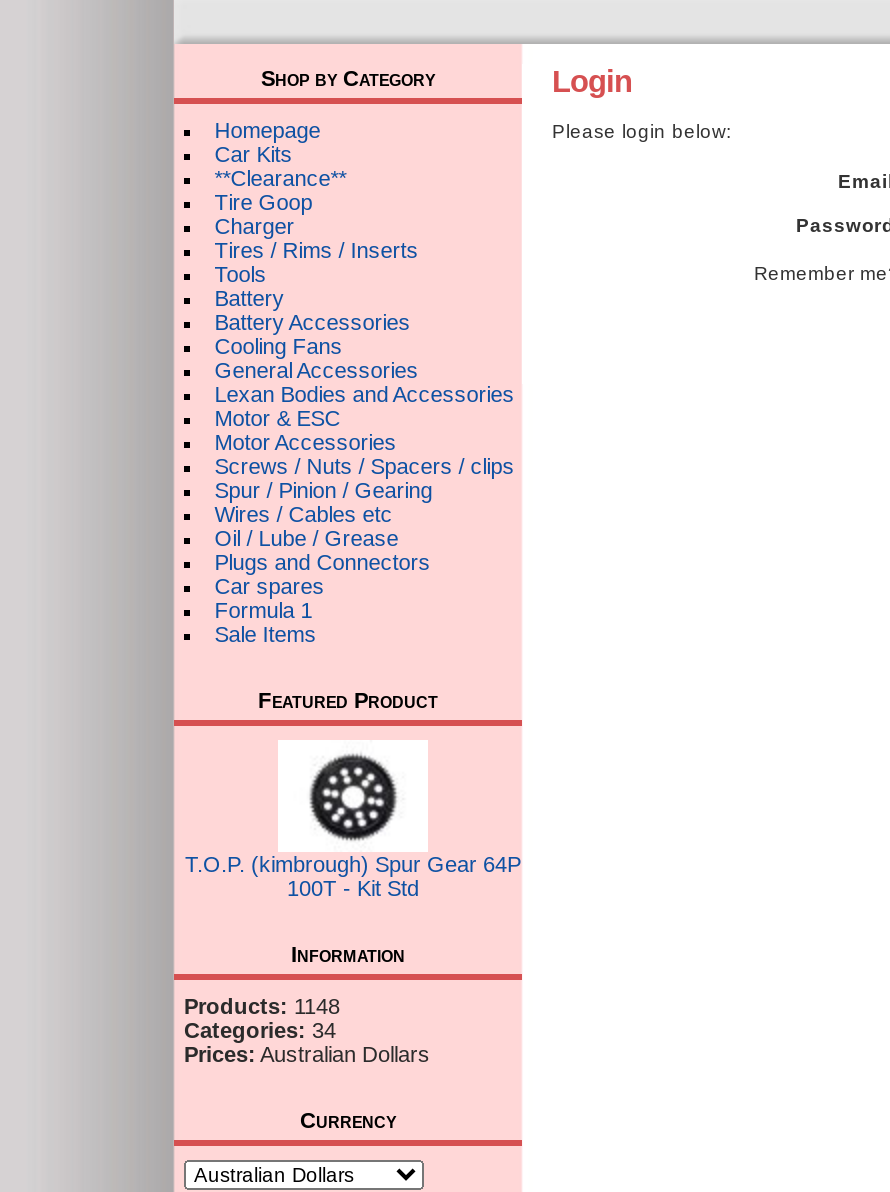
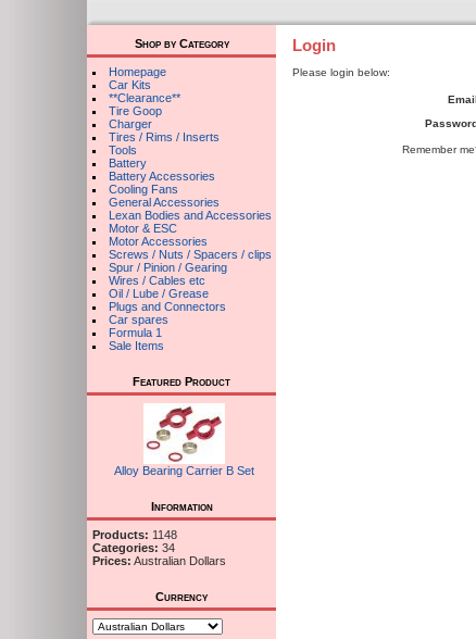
- [image]
- T.O.P. (kimbrough) Spur Gear 64P
- 100T - Kit Std
+ [image]
+ Alloy Bearing Carrier B Set
